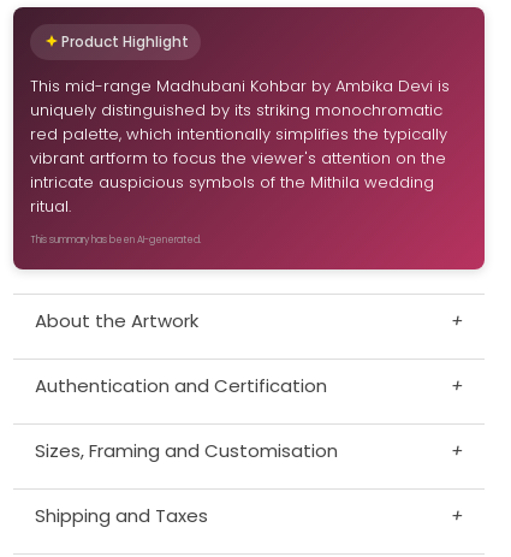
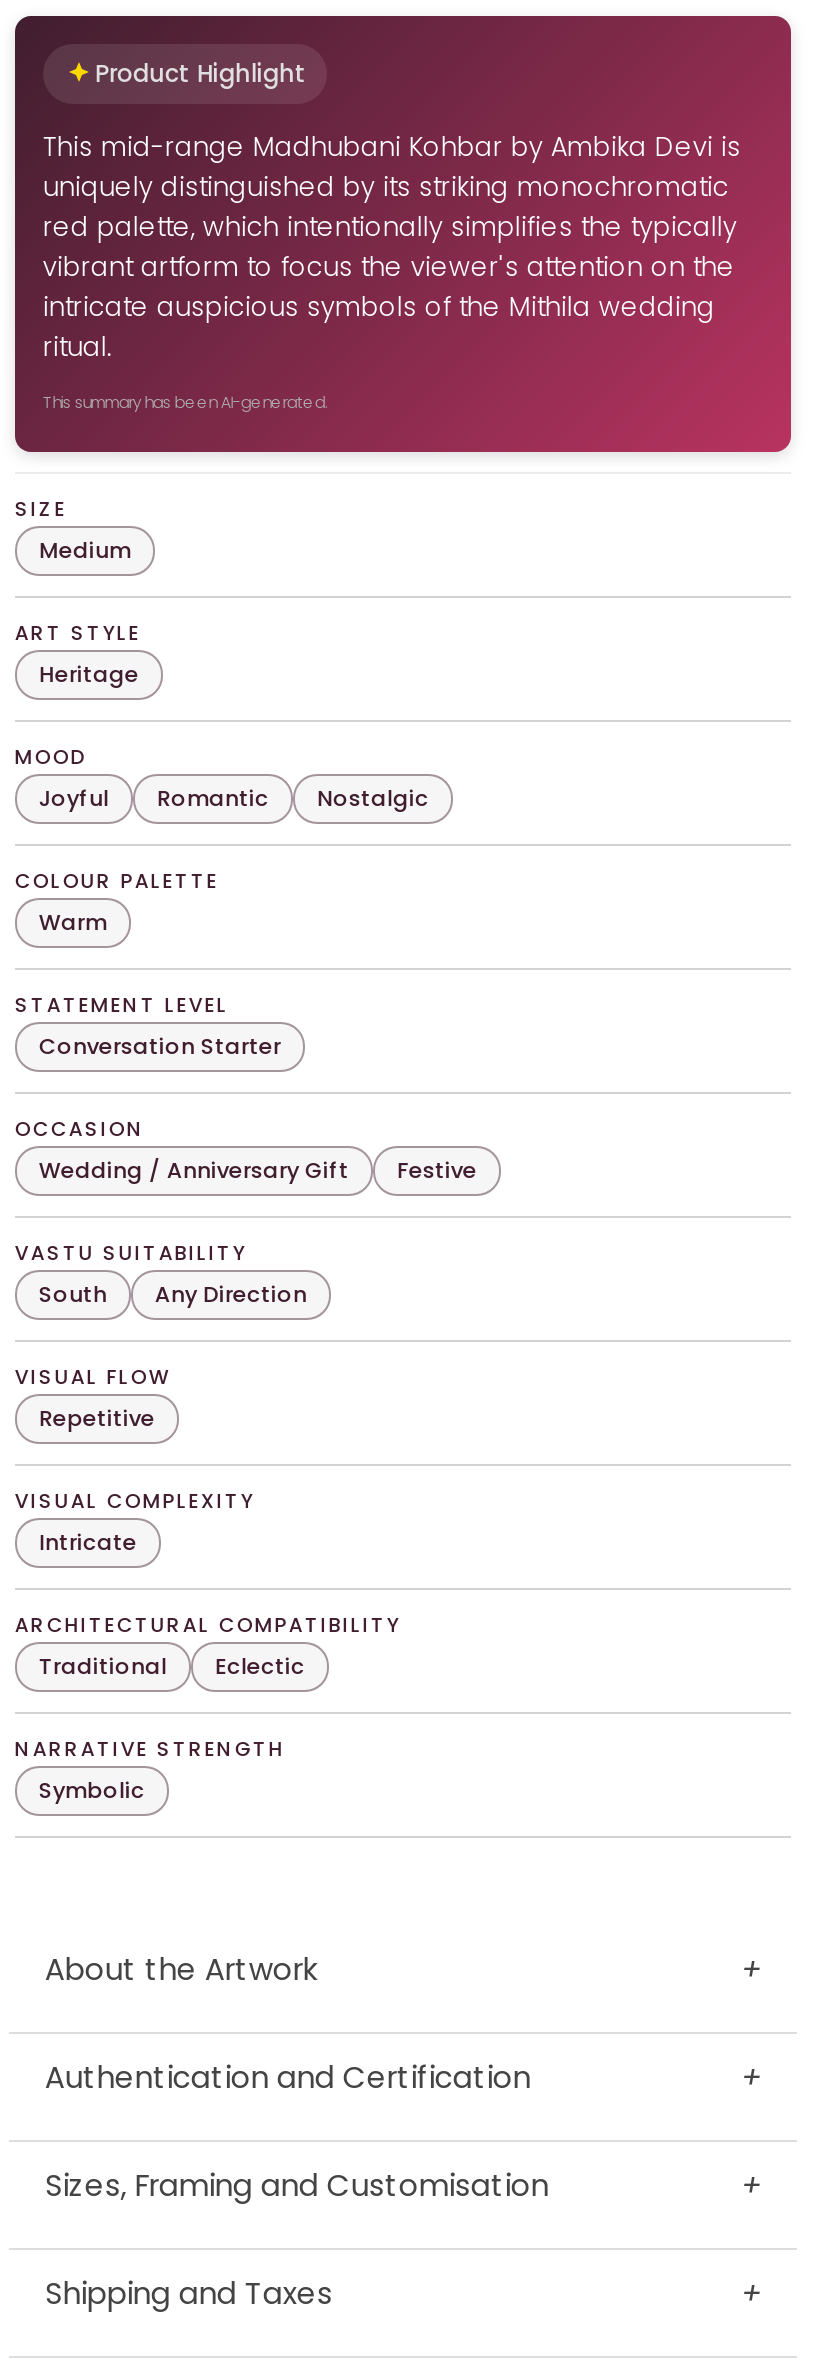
+ SIZE
+ Medium
+ ART STYLE
+ Heritage
+ MOOD
+ Joyful
+ Romantic
+ Nostalgic
+ COLOUR PALETTE
+ Warm
+ STATEMENT LEVEL
+ Conversation Starter
+ OCCASION
+ Wedding / Anniversary Gift
+ Festive
+ VASTU SUITABILITY
+ South
+ Any Direction
+ VISUAL FLOW
+ Repetitive
+ VISUAL COMPLEXITY
+ Intricate
+ ARCHITECTURAL COMPATIBILITY
+ Traditional
+ Eclectic
+ NARRATIVE STRENGTH
+ Symbolic
